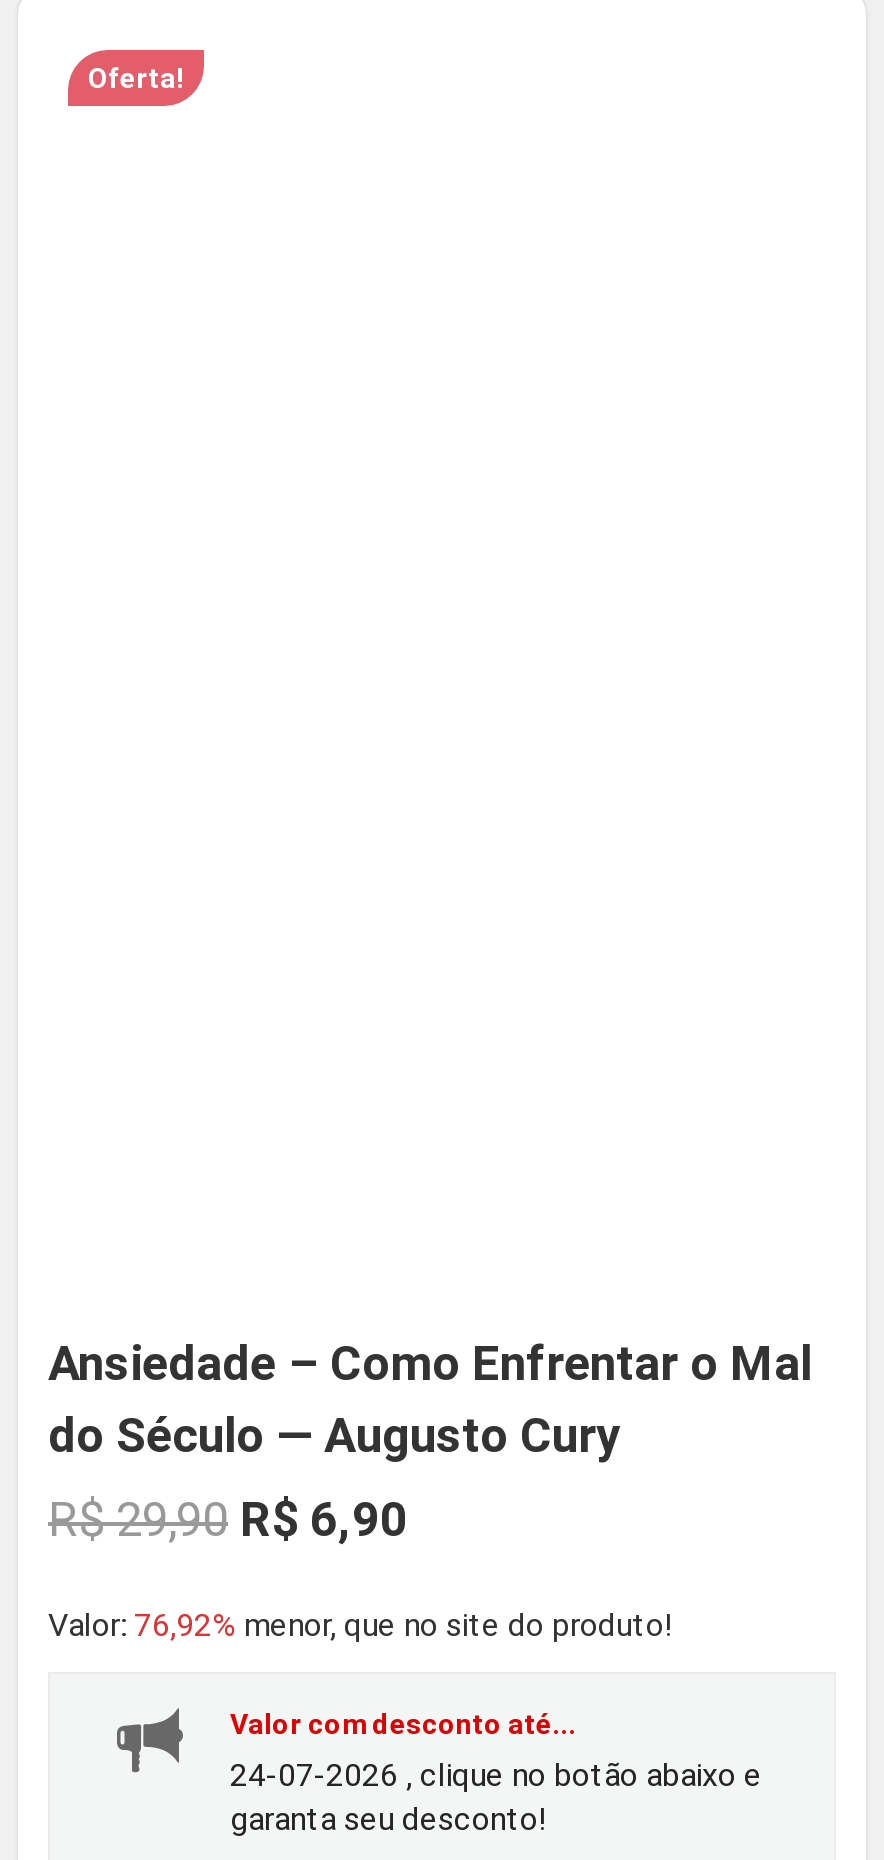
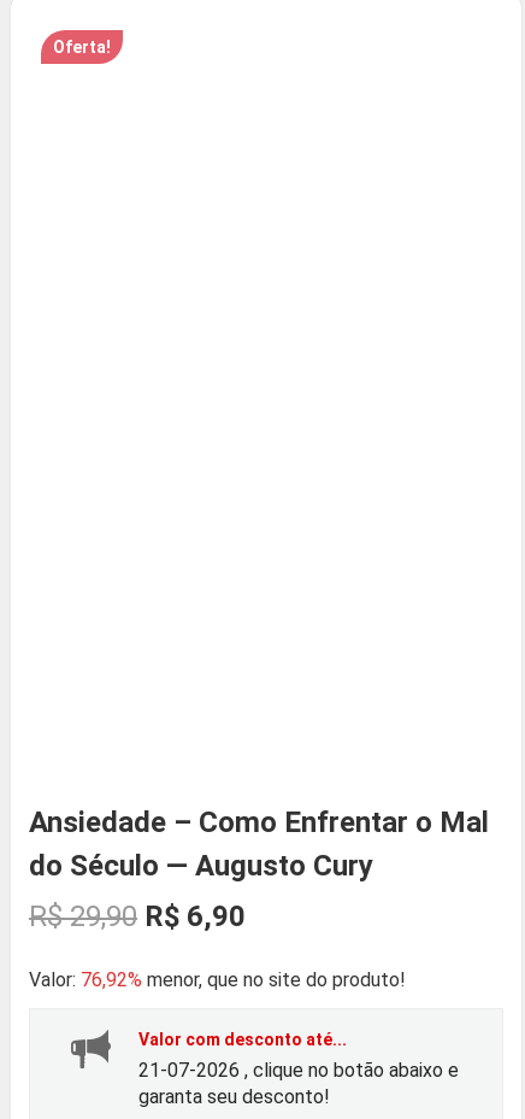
- 24-07-2026 , clique no botão abaixo e
+ 21-07-2026 , clique no botão abaixo e
